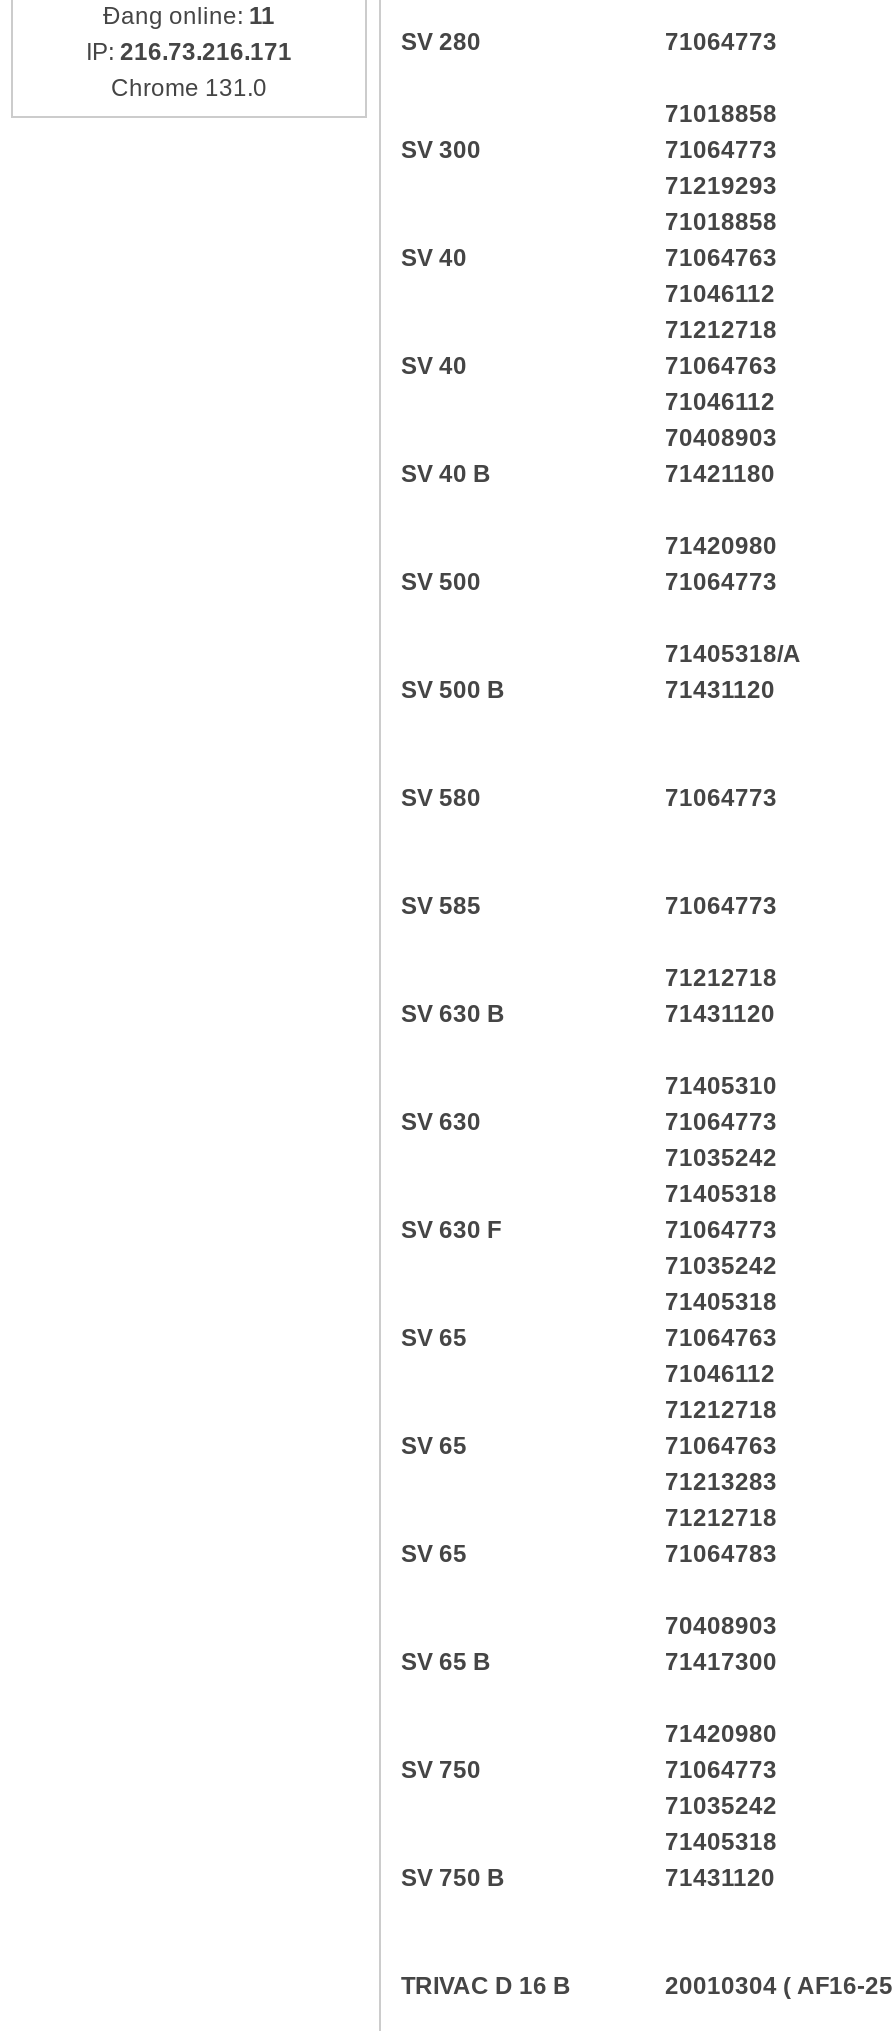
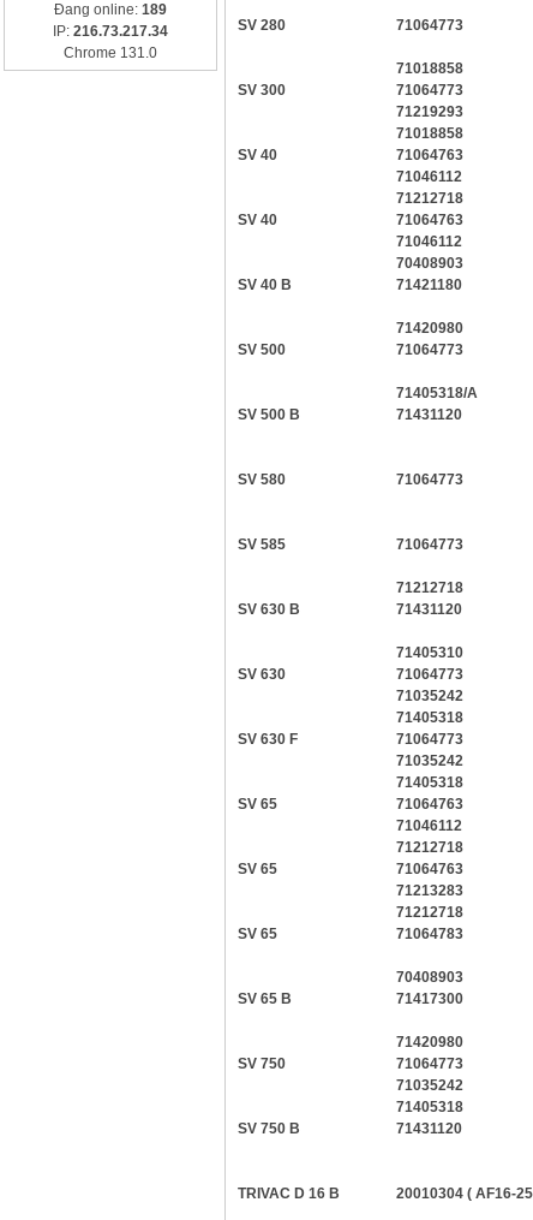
- Đang online: 11
+ Đang online: 189

- IP: 216.73.216.171
+ IP: 216.73.217.34
